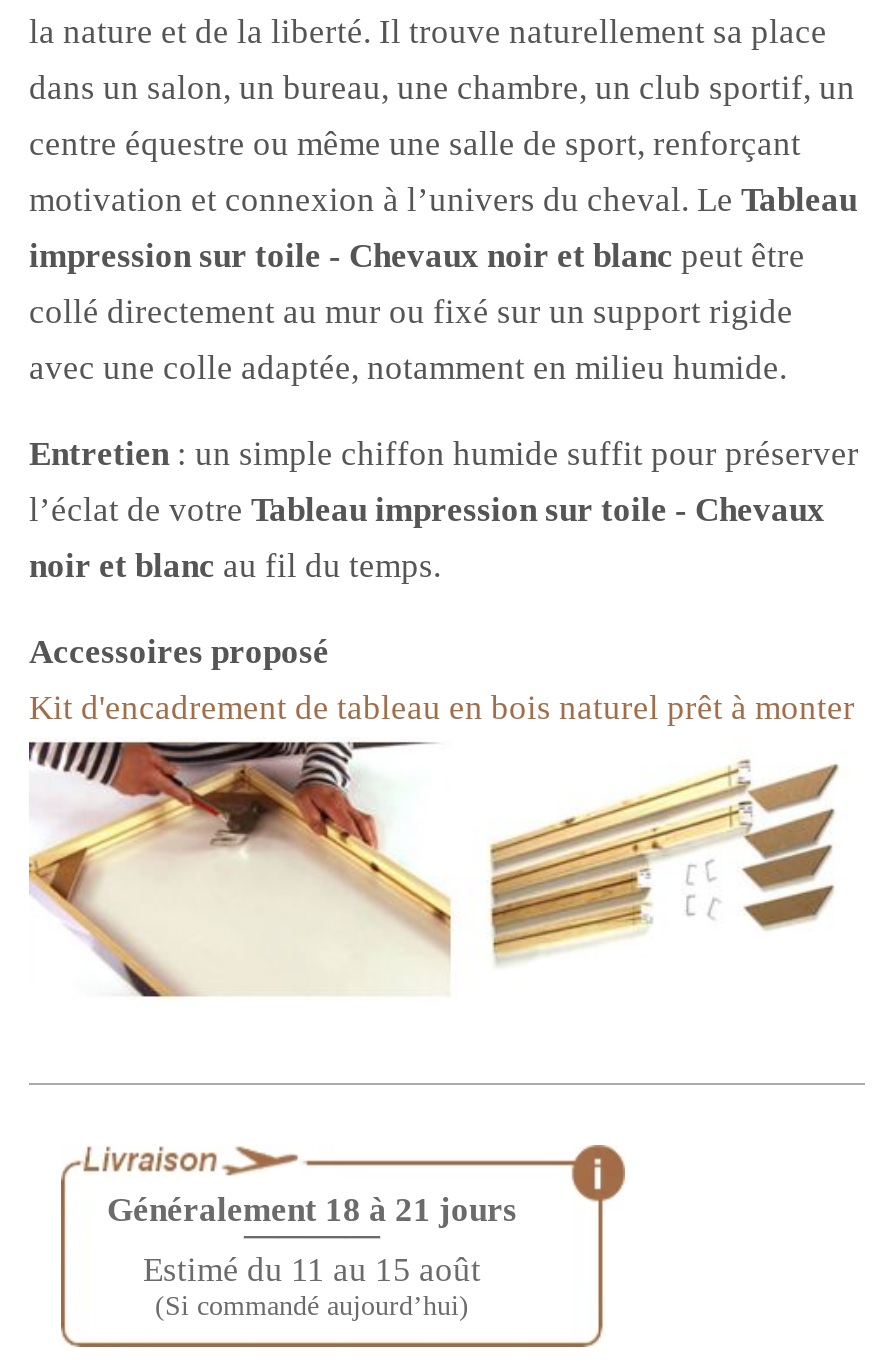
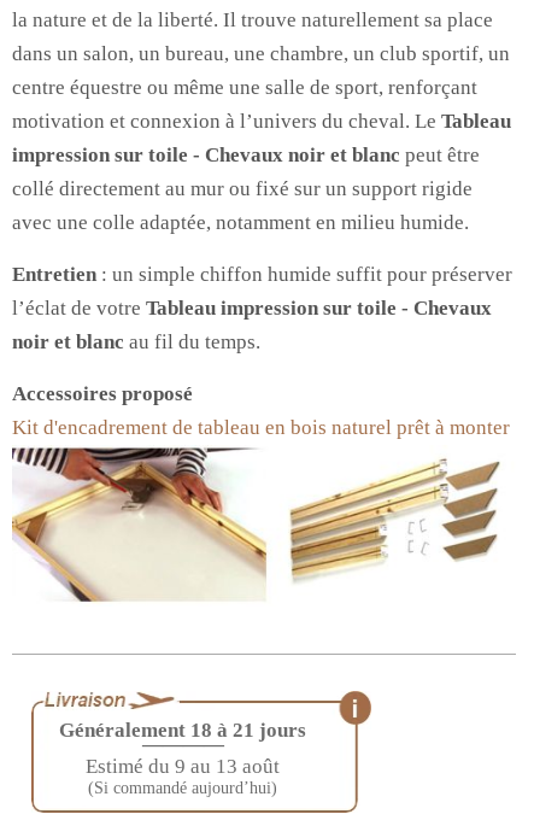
- Estimé du 11 au 15 août
+ Estimé du 9 au 13 août
